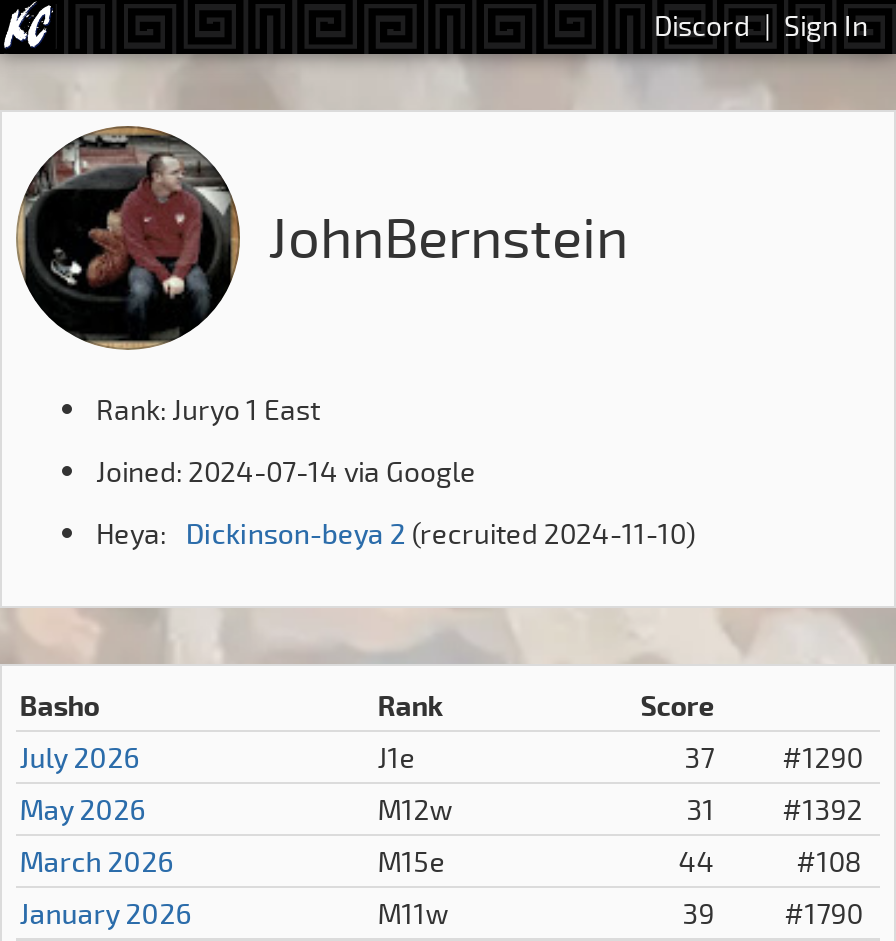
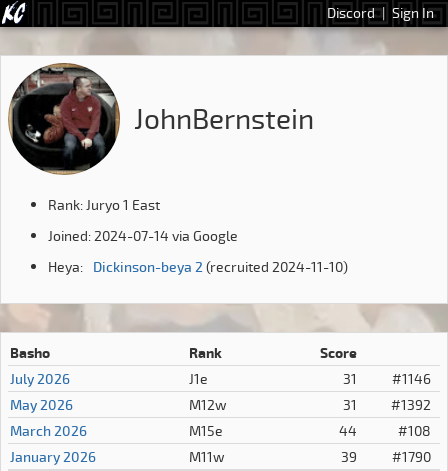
- 37
+ 31

- #1290
+ #1146
